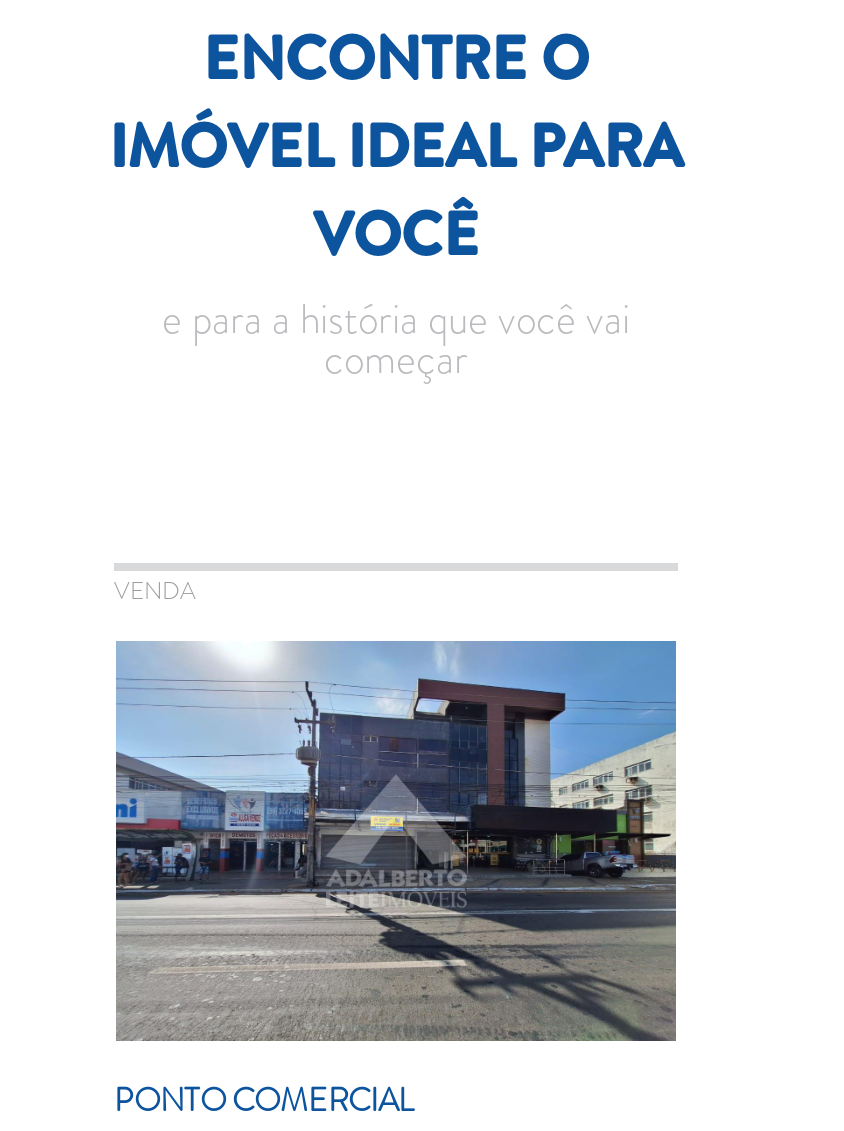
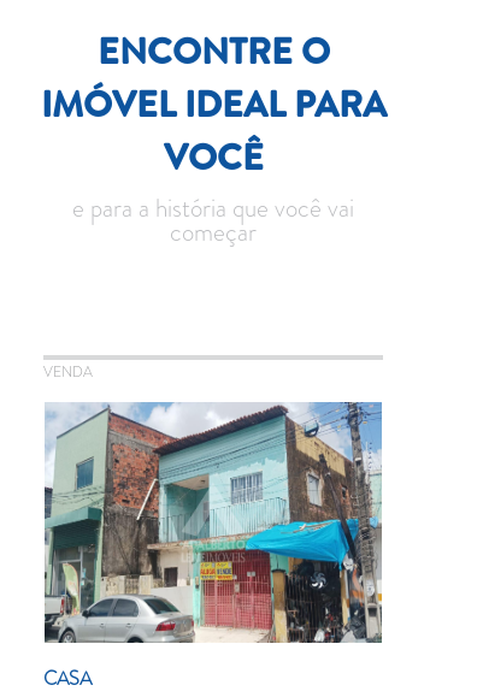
- [image]
- PONTO COMERCIAL
+ [image]
+ CASA
